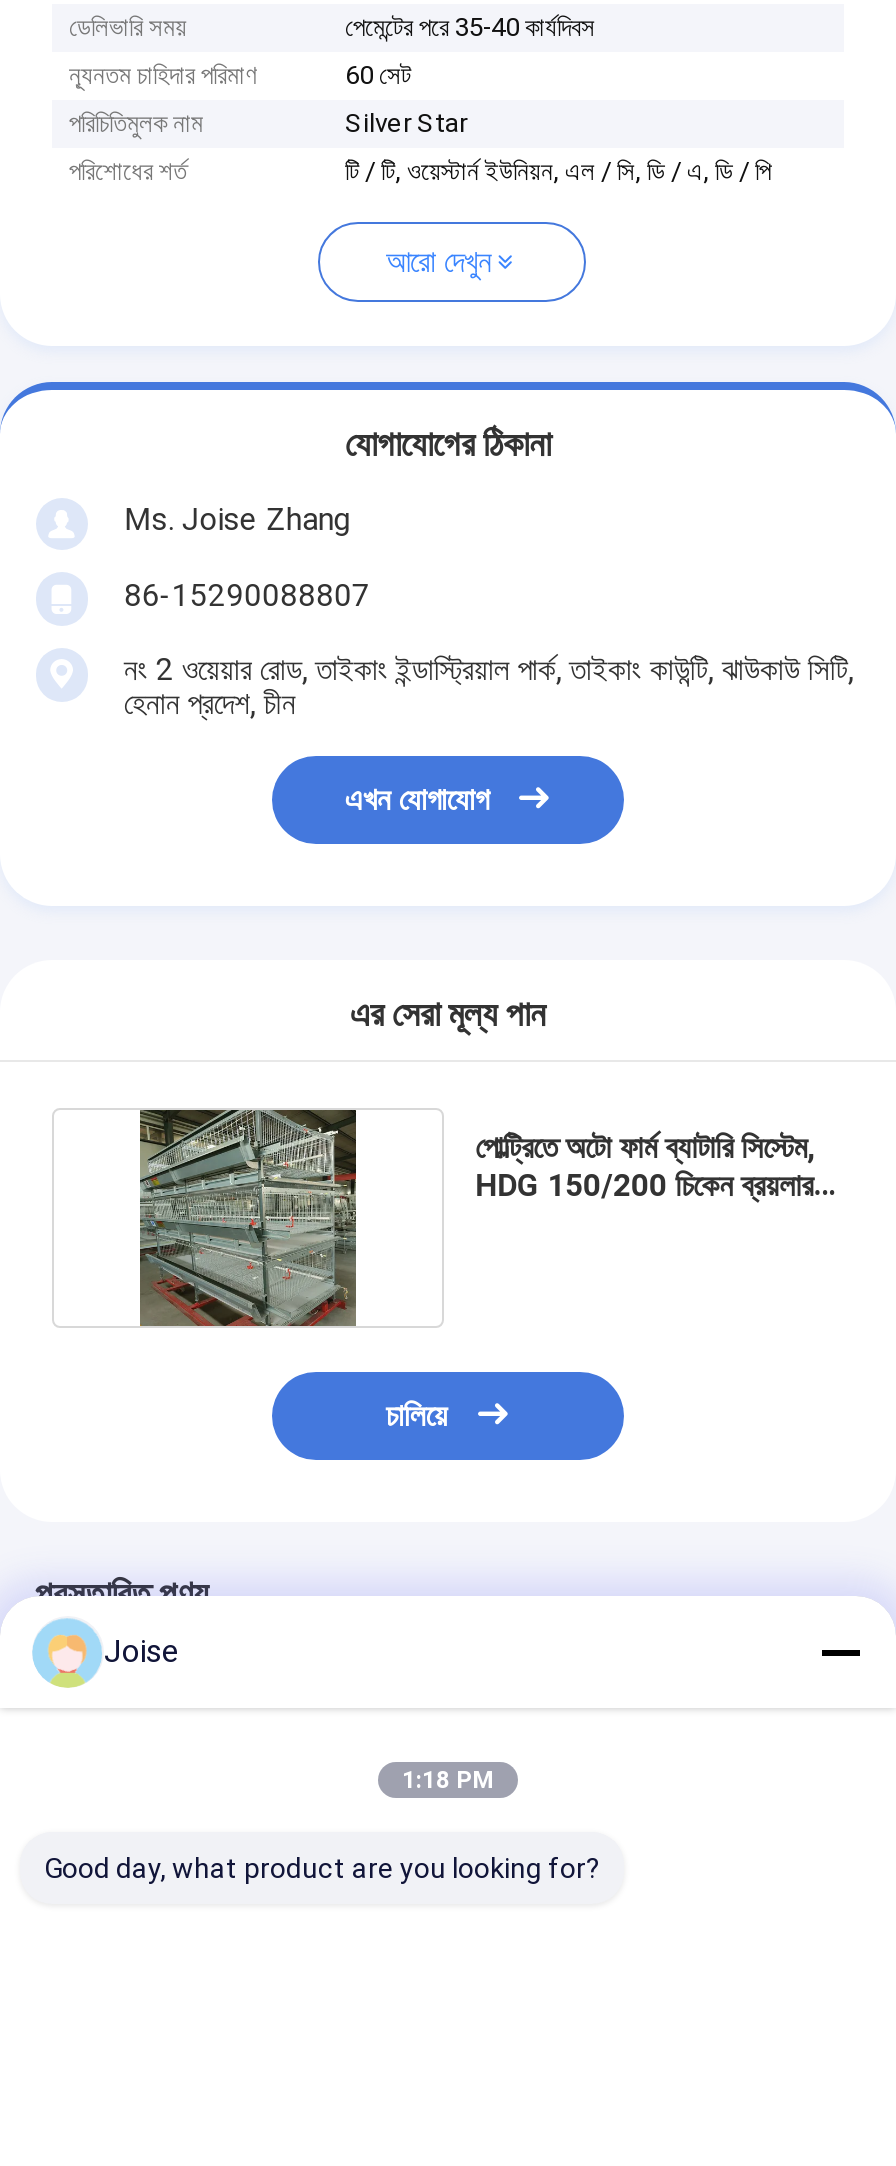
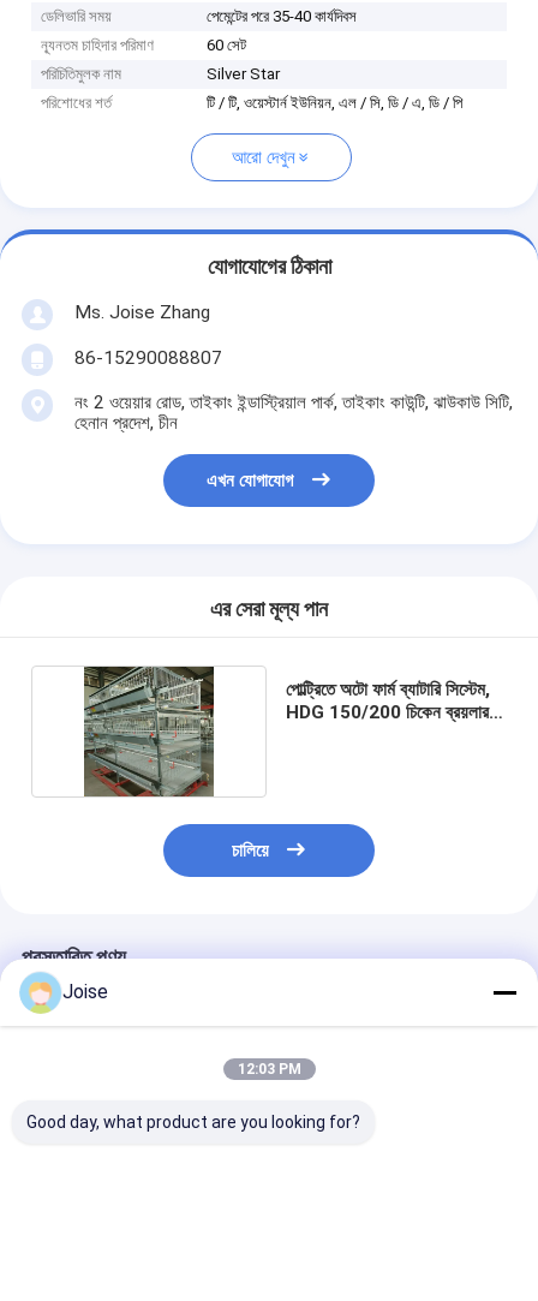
- 1:18 PM
+ 12:03 PM
